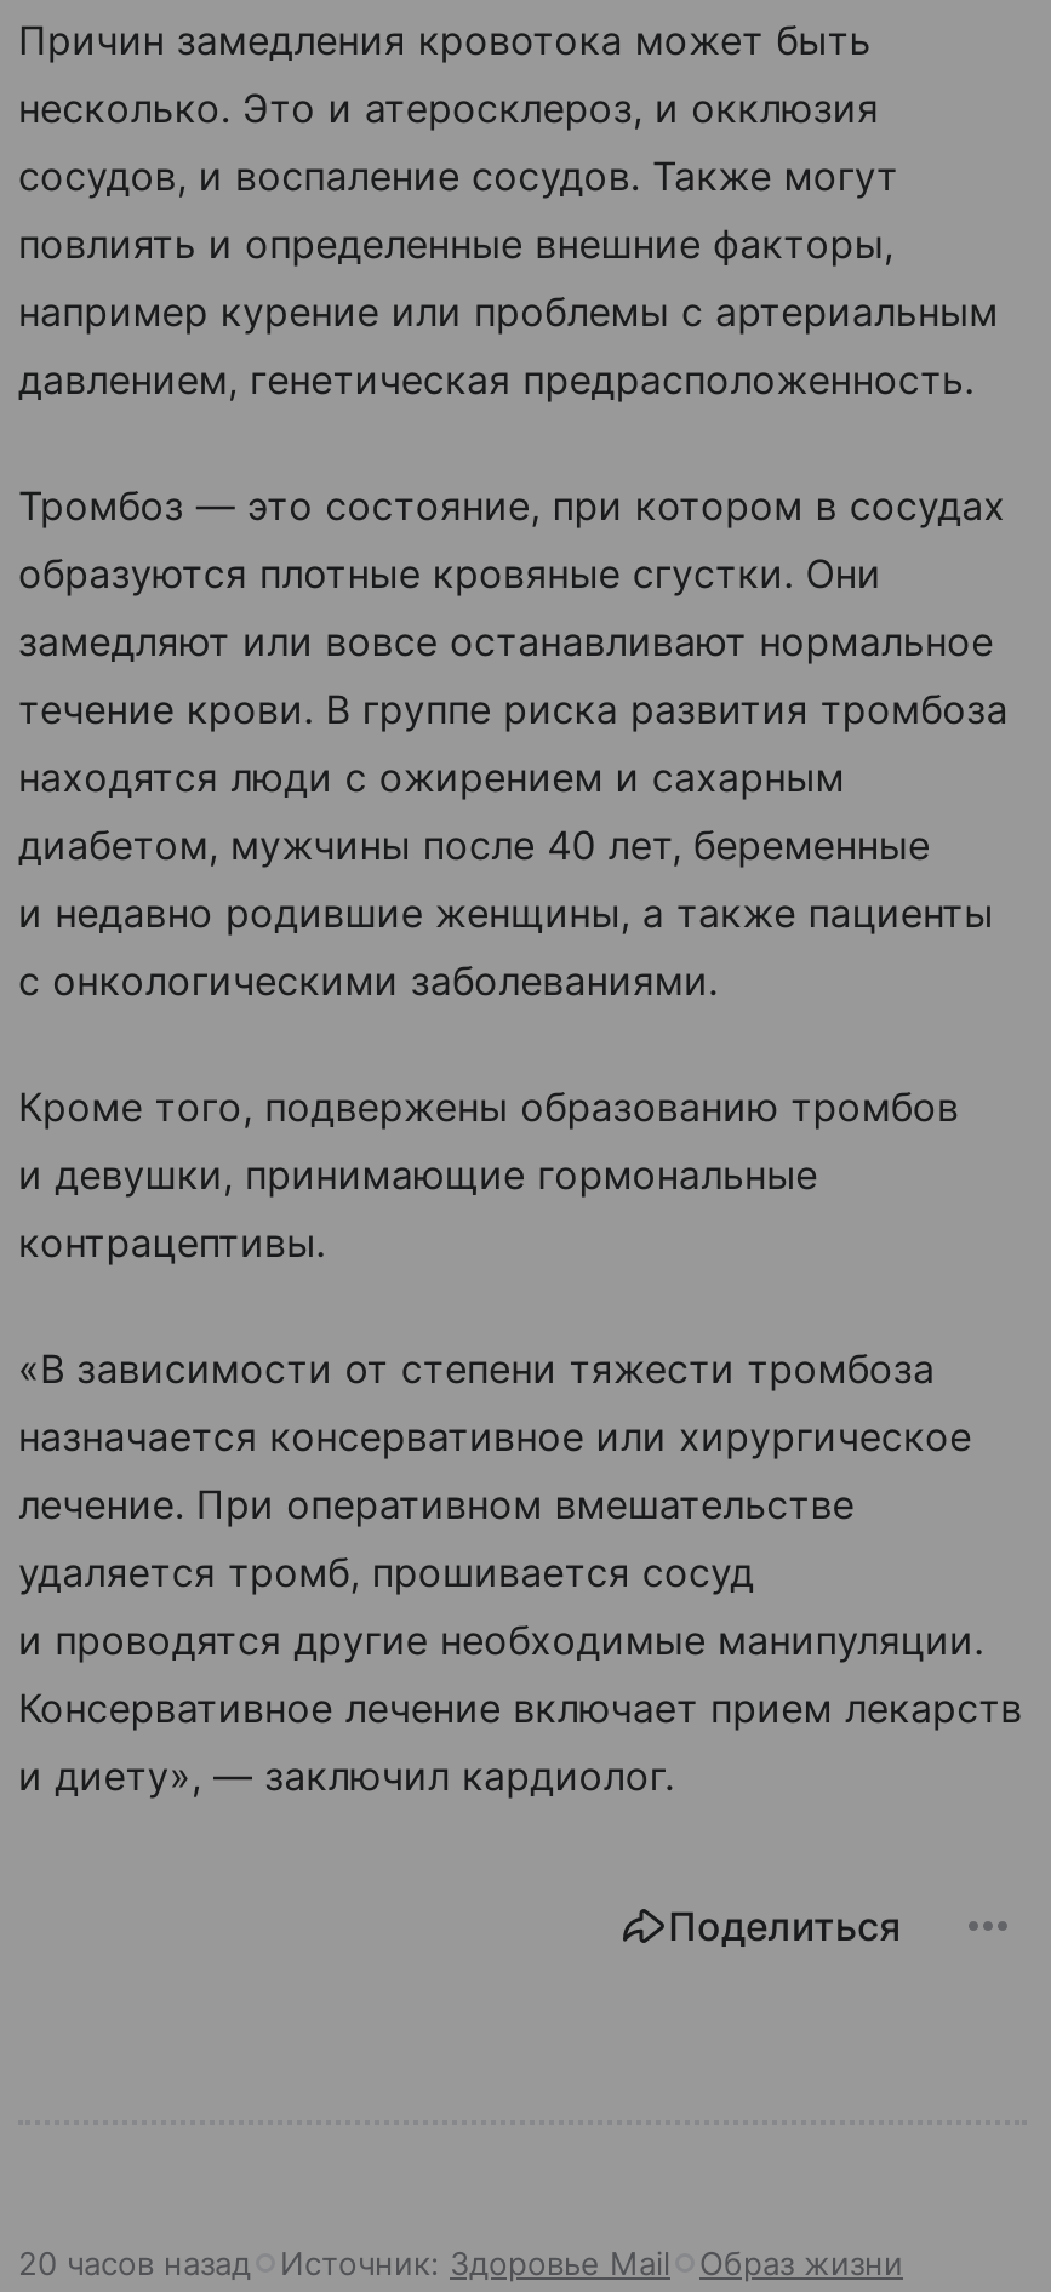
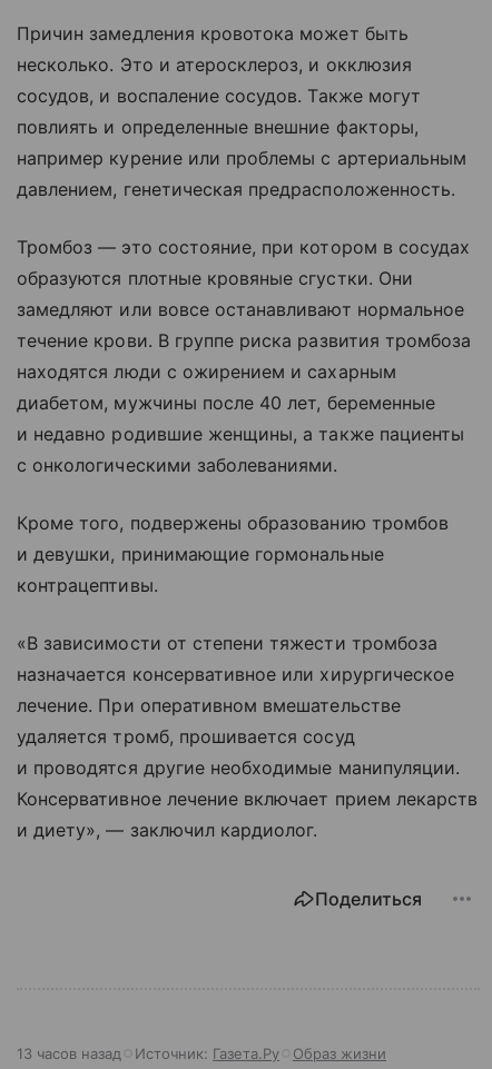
- 20 часов назад
- Источник: Здоровье Mail
+ 13 часов назад
+ Источник: Газета.Ру
